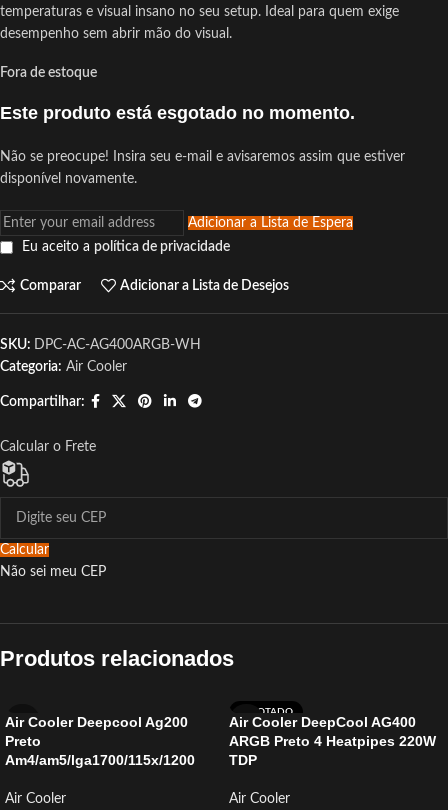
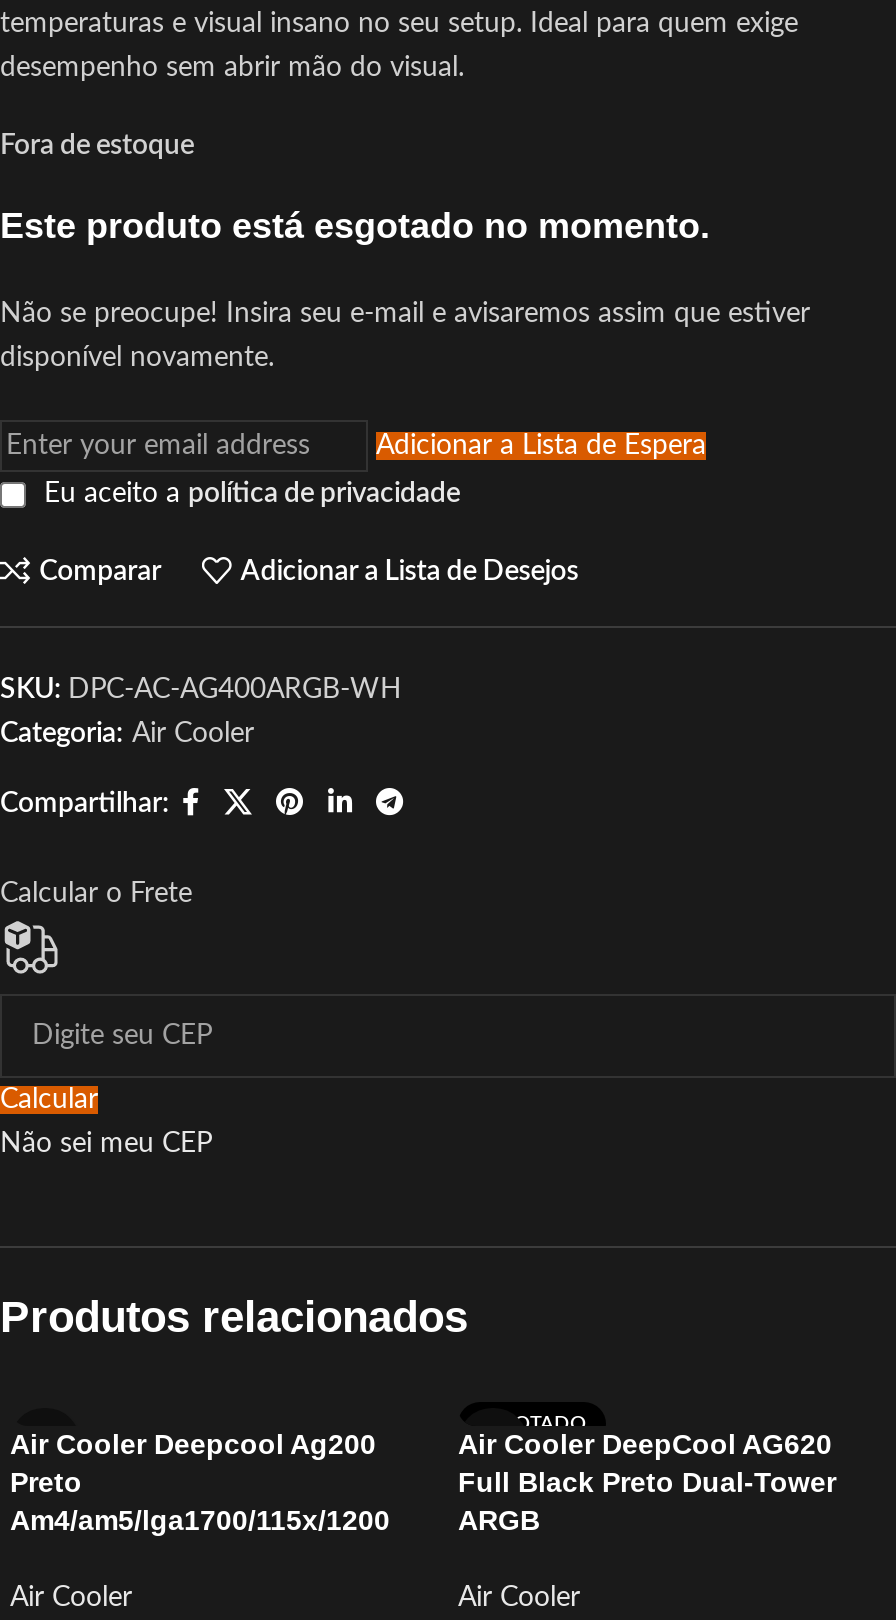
- Air Cooler DeepCool AG400
- ARGB Preto 4 Heatpipes 220W
- TDP
+ Air Cooler DeepCool AG620
+ Full Black Preto Dual-Tower
+ ARGB
